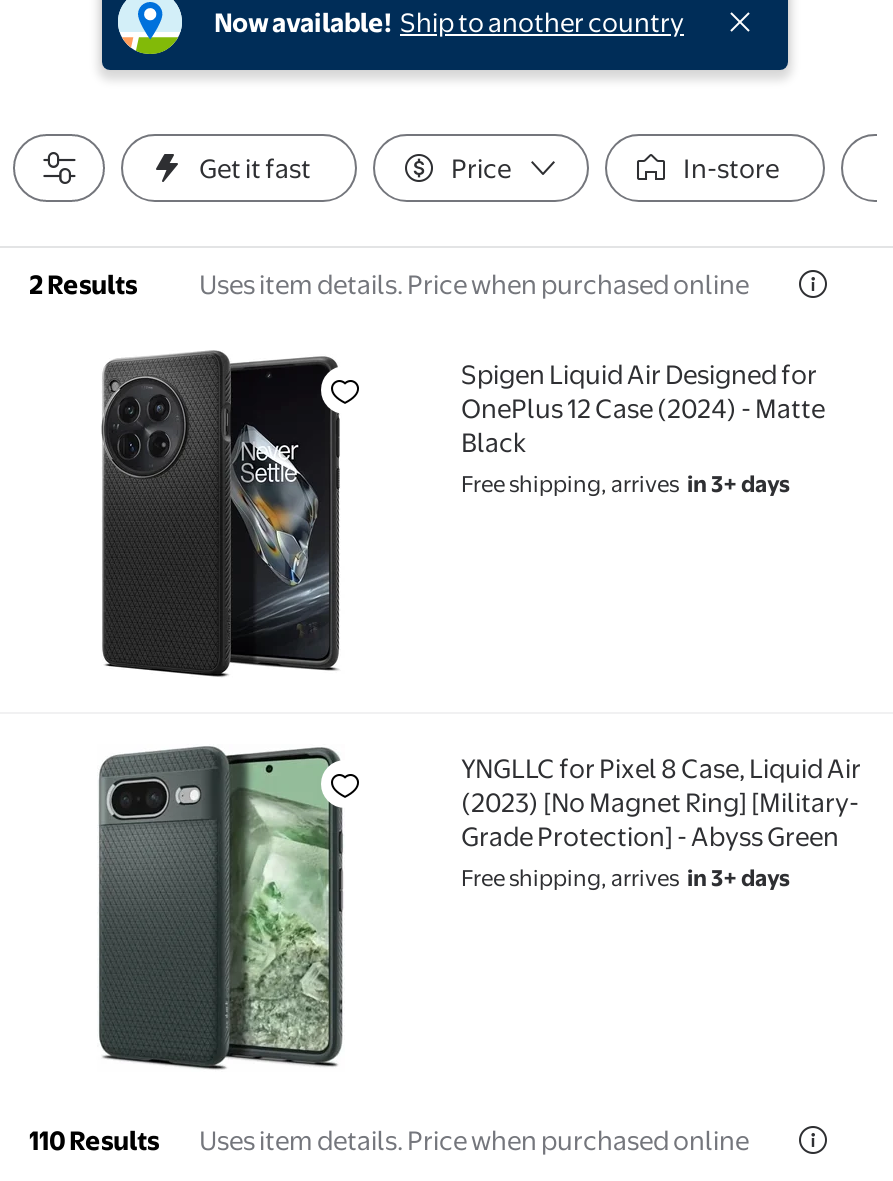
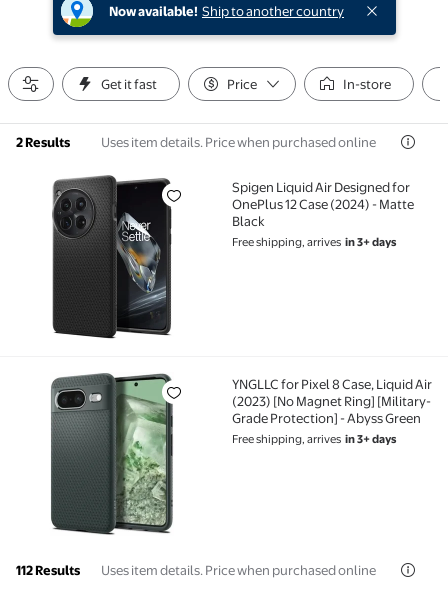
- 110 Results Uses item details. Price when purchased online
+ 112 Results Uses item details. Price when purchased online
